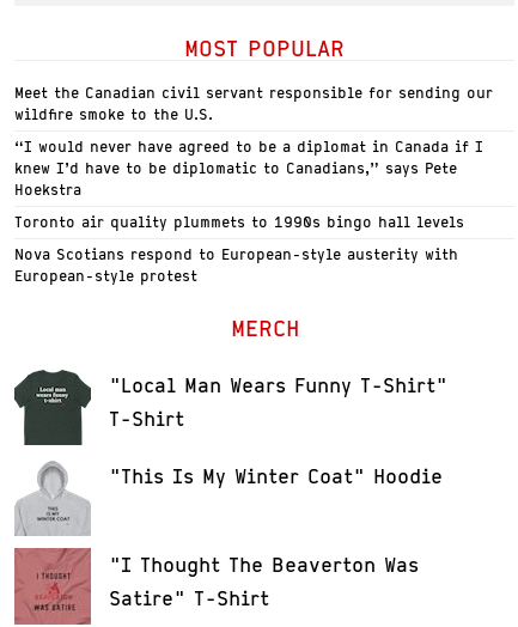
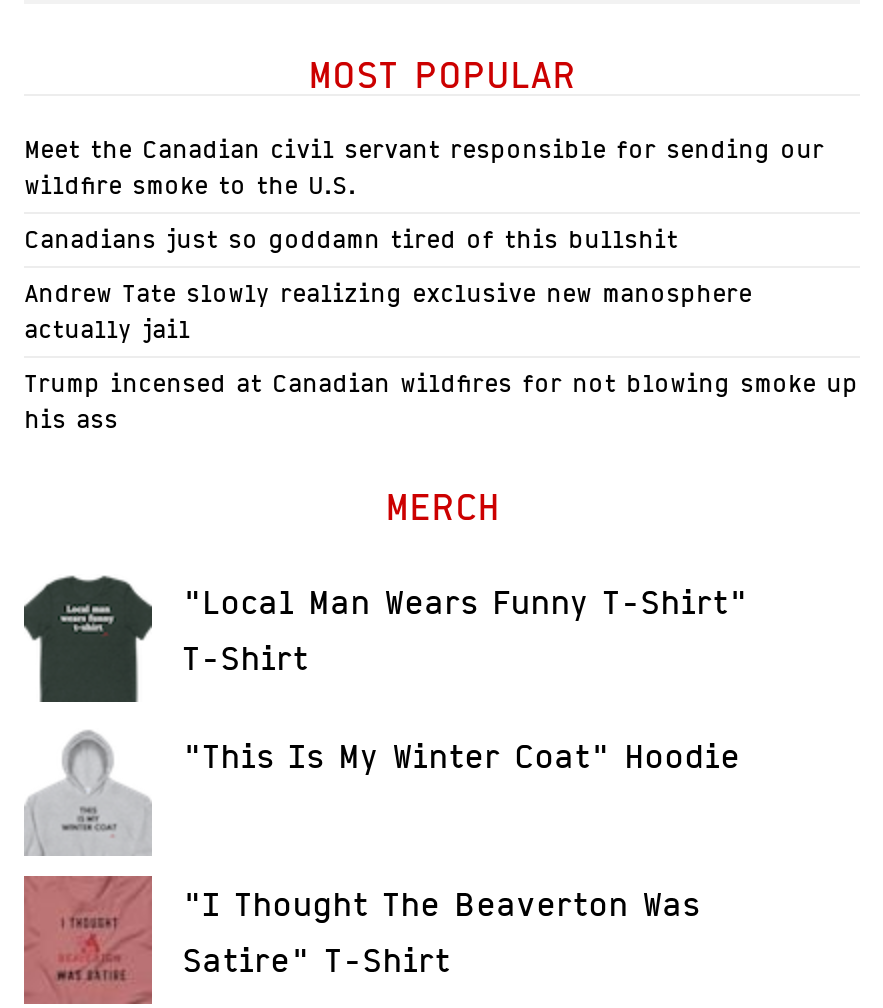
- “I would never have agreed to be a diplomat in Canada if I
- knew I’d have to be diplomatic to Canadians,” says Pete
- Hoekstra
+ Canadians just so goddamn tired of this bullshit

- Toronto air quality plummets to 1990s bingo hall levels
+ Andrew Tate slowly realizing exclusive new manosphere
+ actually jail

- Nova Scotians respond to European-style austerity with
- European-style protest
+ Trump incensed at Canadian wildfires for not blowing smoke up
+ his ass
